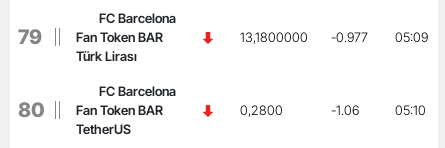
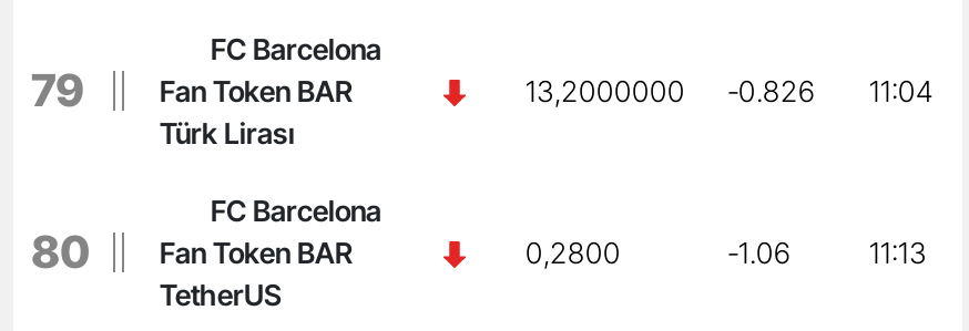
- 13,1800000
+ 13,2000000

- -0.977
+ -0.826

- 05:09
+ 11:04

- 05:10
+ 11:13
